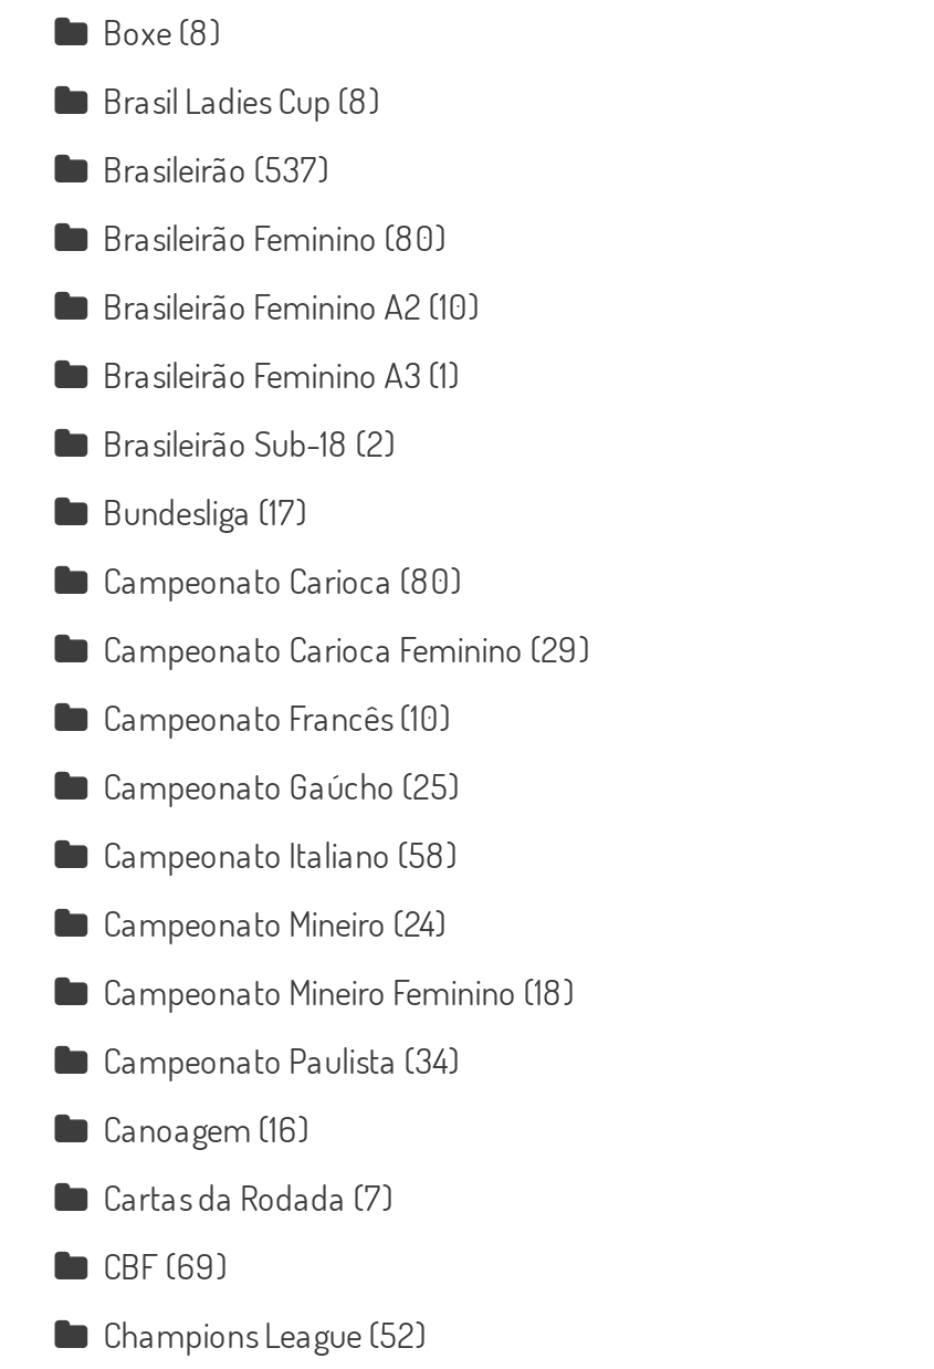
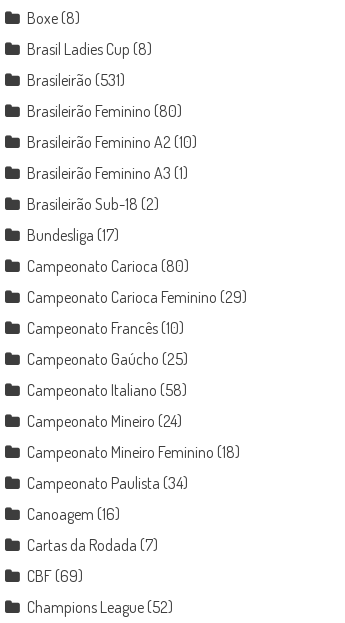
- Brasileirão (537)
+ Brasileirão (531)
